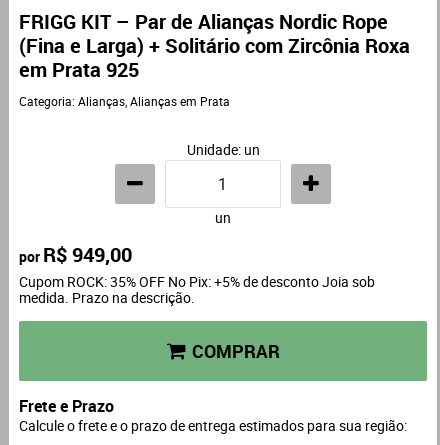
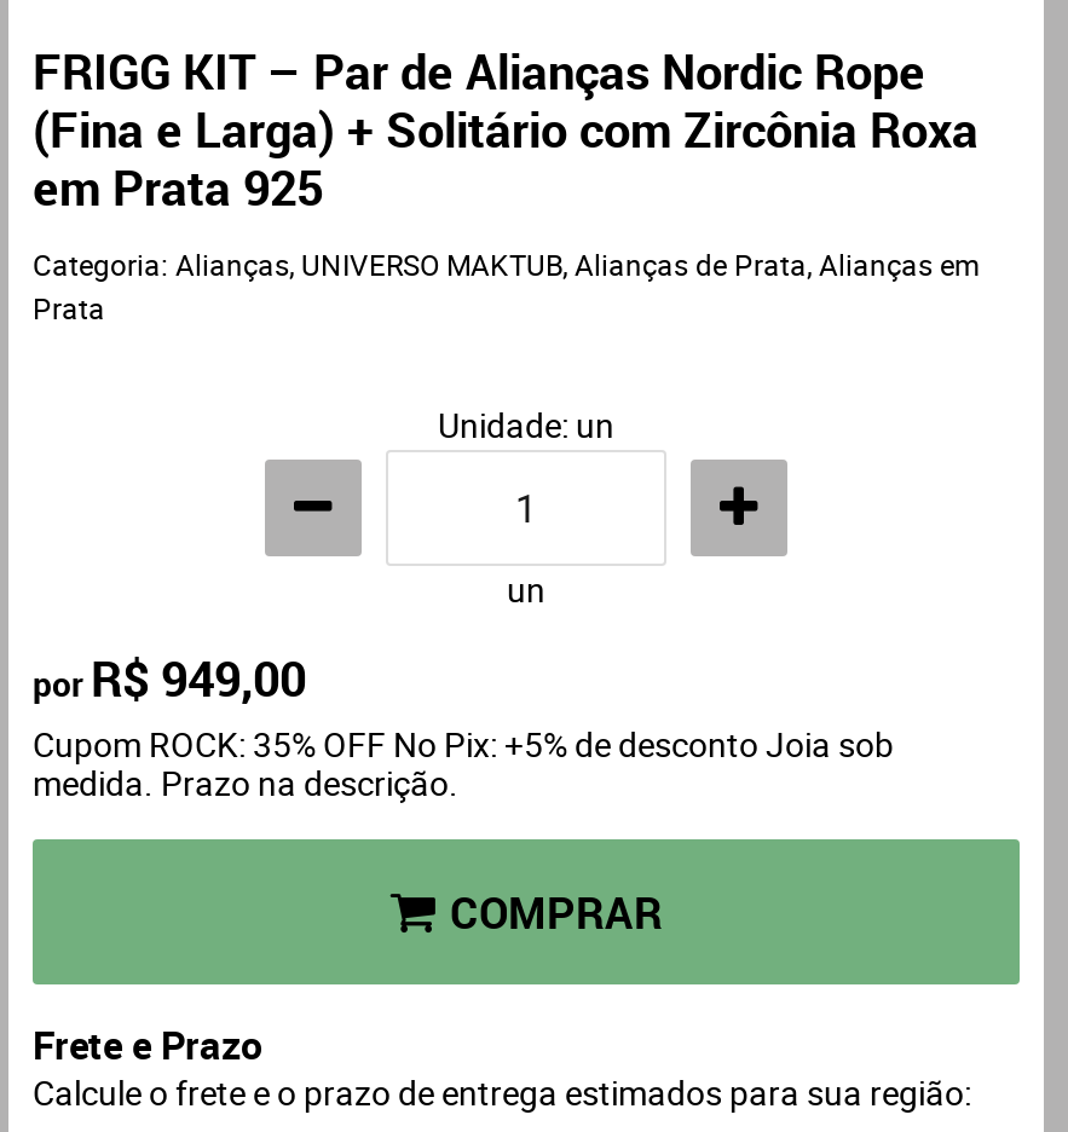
- Categoria: Alianças, Alianças em Prata
+ Categoria: Alianças, UNIVERSO MAKTUB, Alianças de Prata, Alianças em
+ Prata
